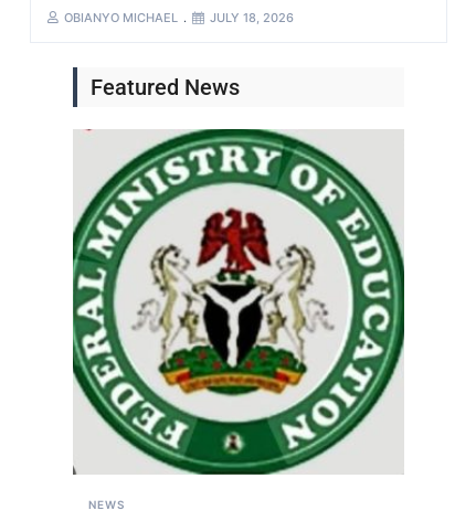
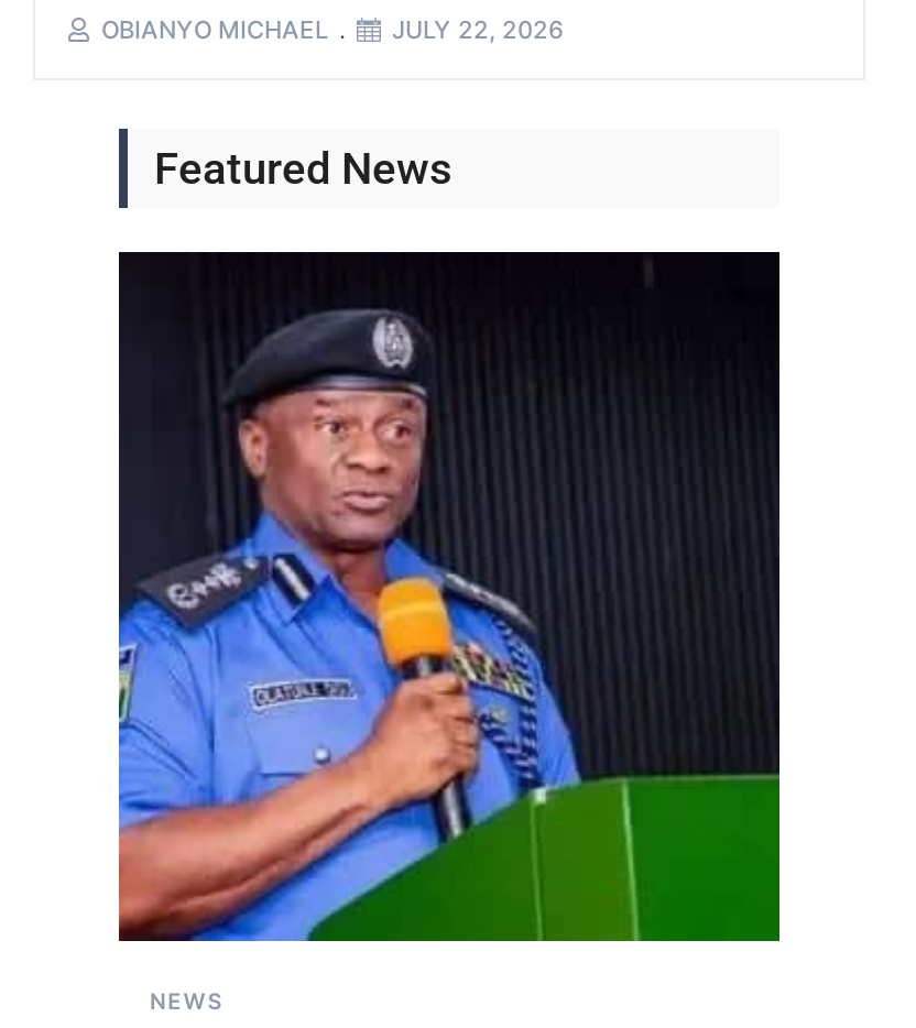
- JULY 18, 2026
+ JULY 22, 2026

- [image]
+ [image]
